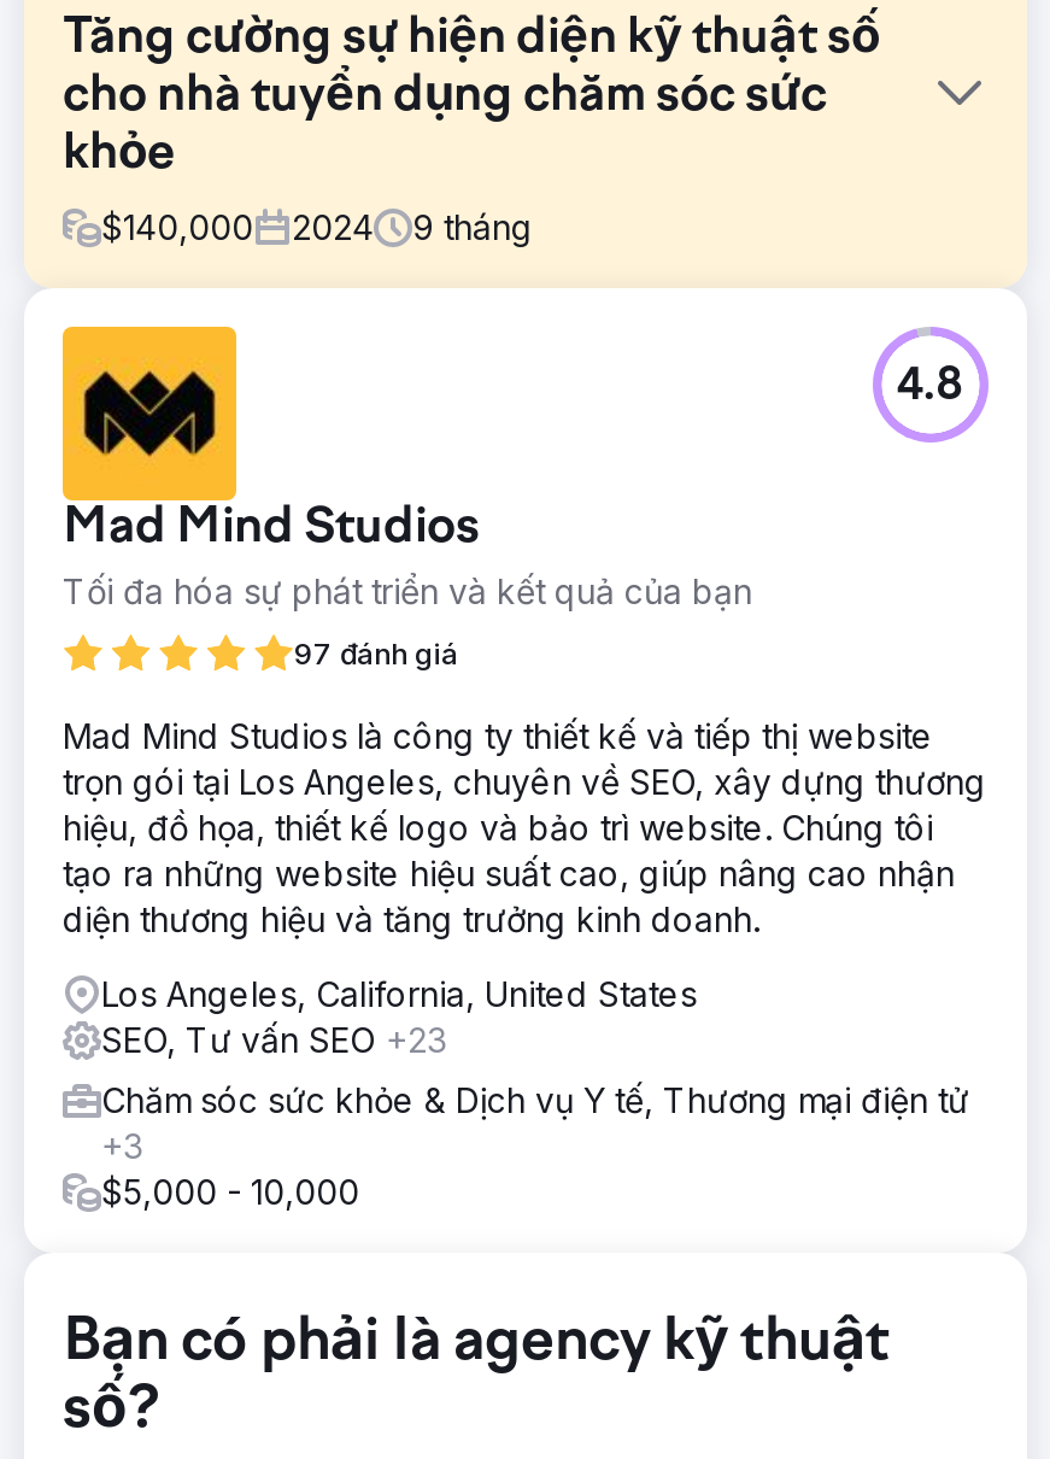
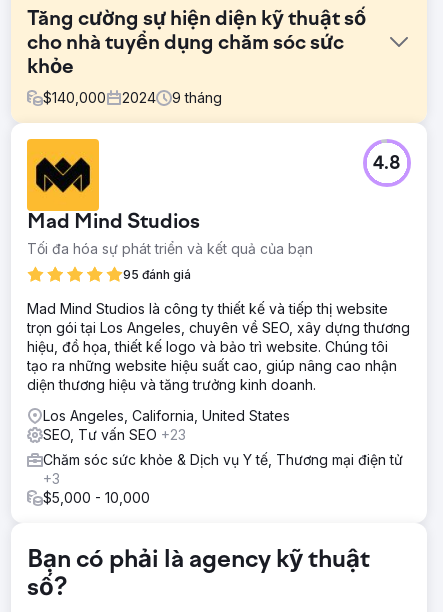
- 97 đánh giá
+ 95 đánh giá
